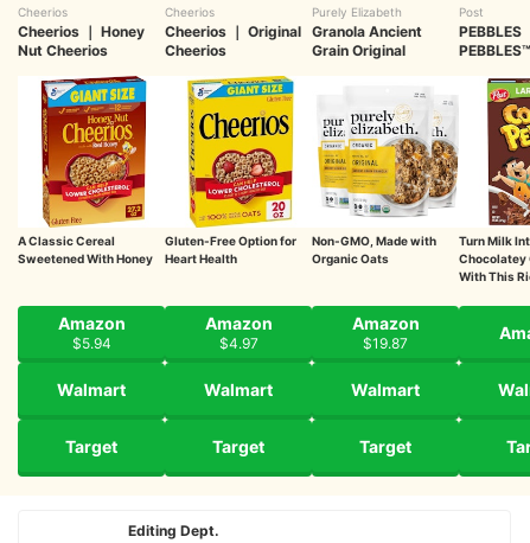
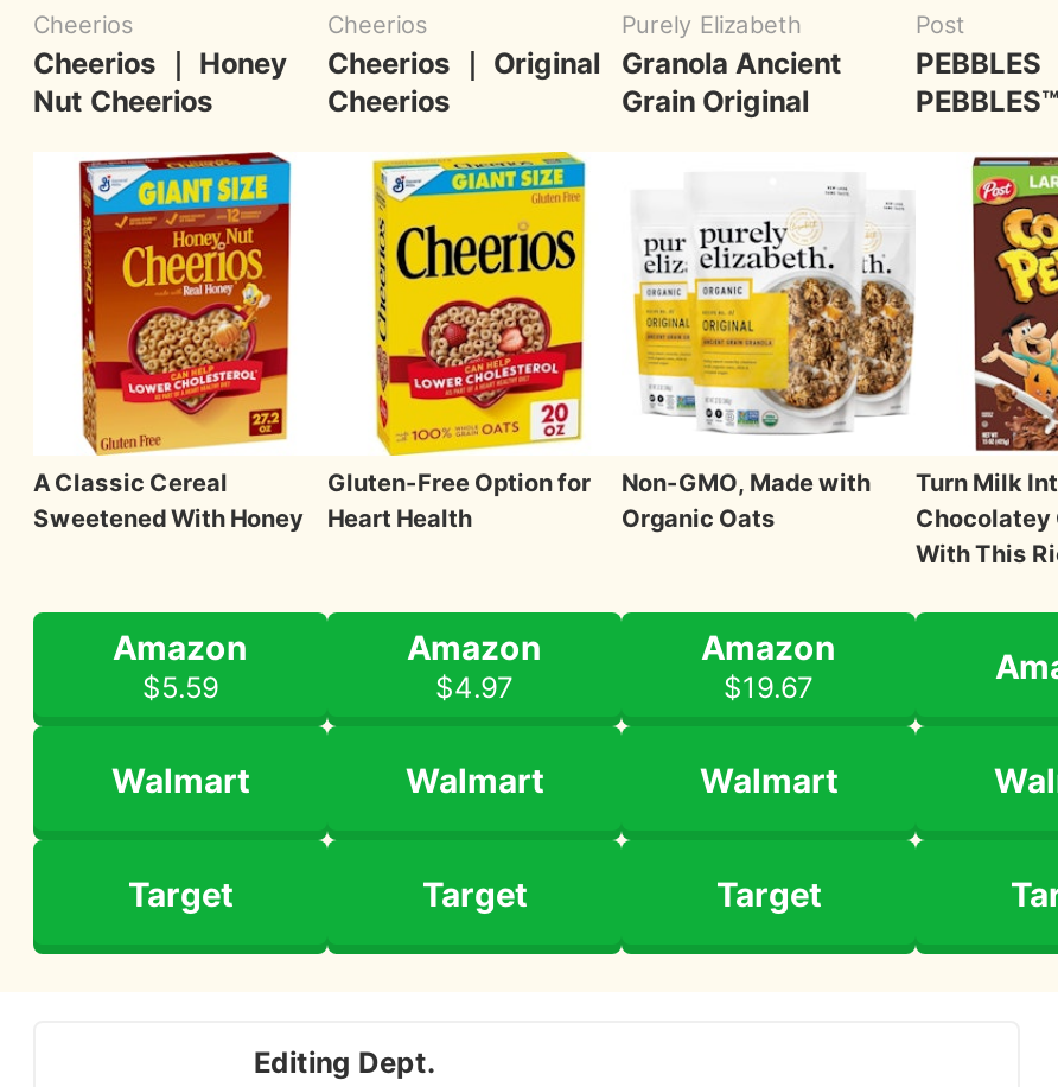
- $5.94
+ $5.59

- $19.87
+ $19.67
